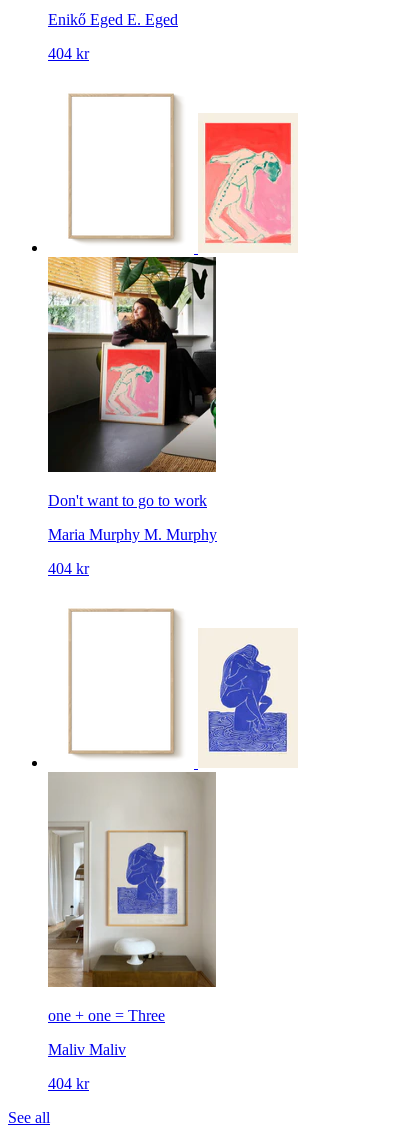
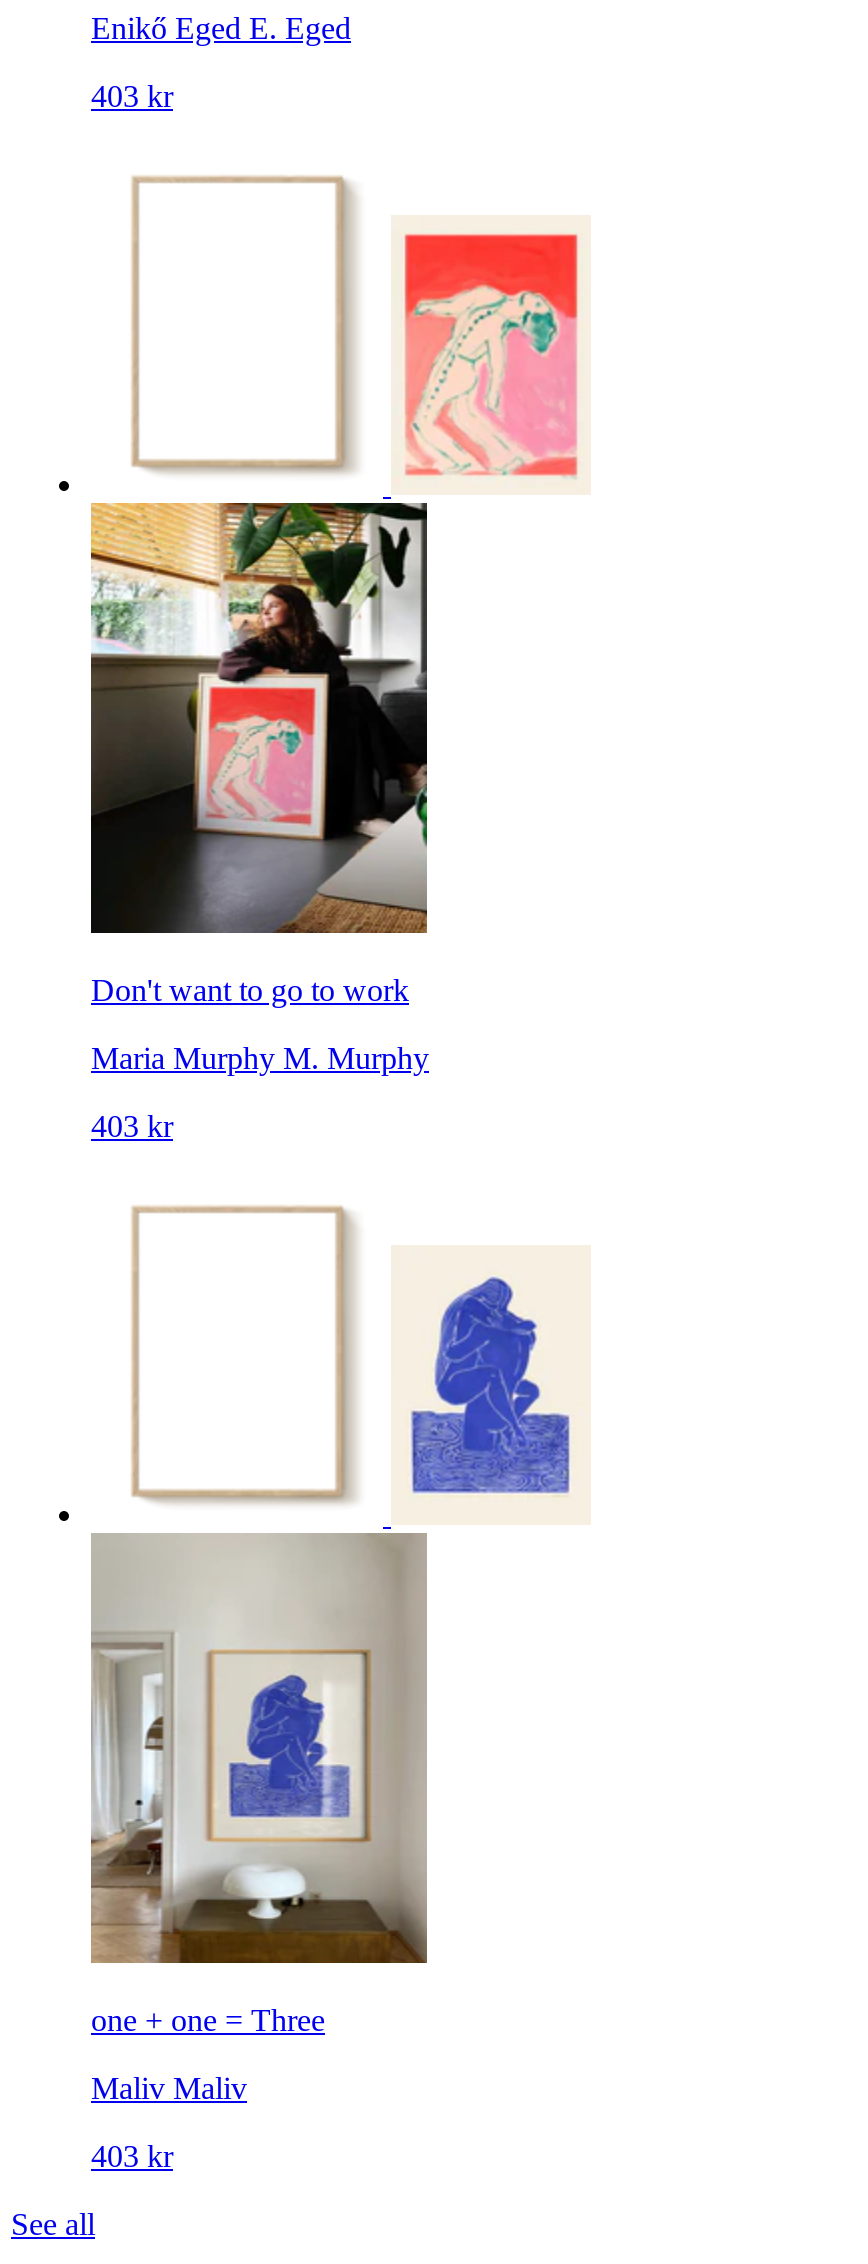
- 404 kr
+ 403 kr

- 404 kr
+ 403 kr

- 404 kr
+ 403 kr
